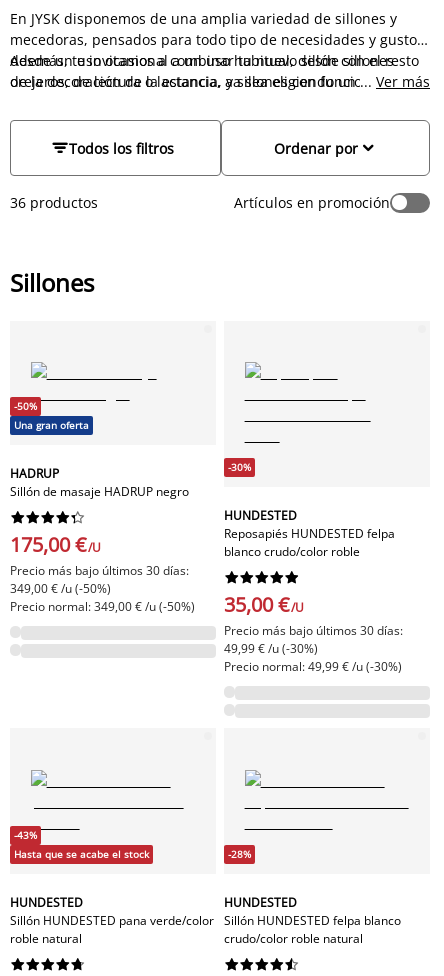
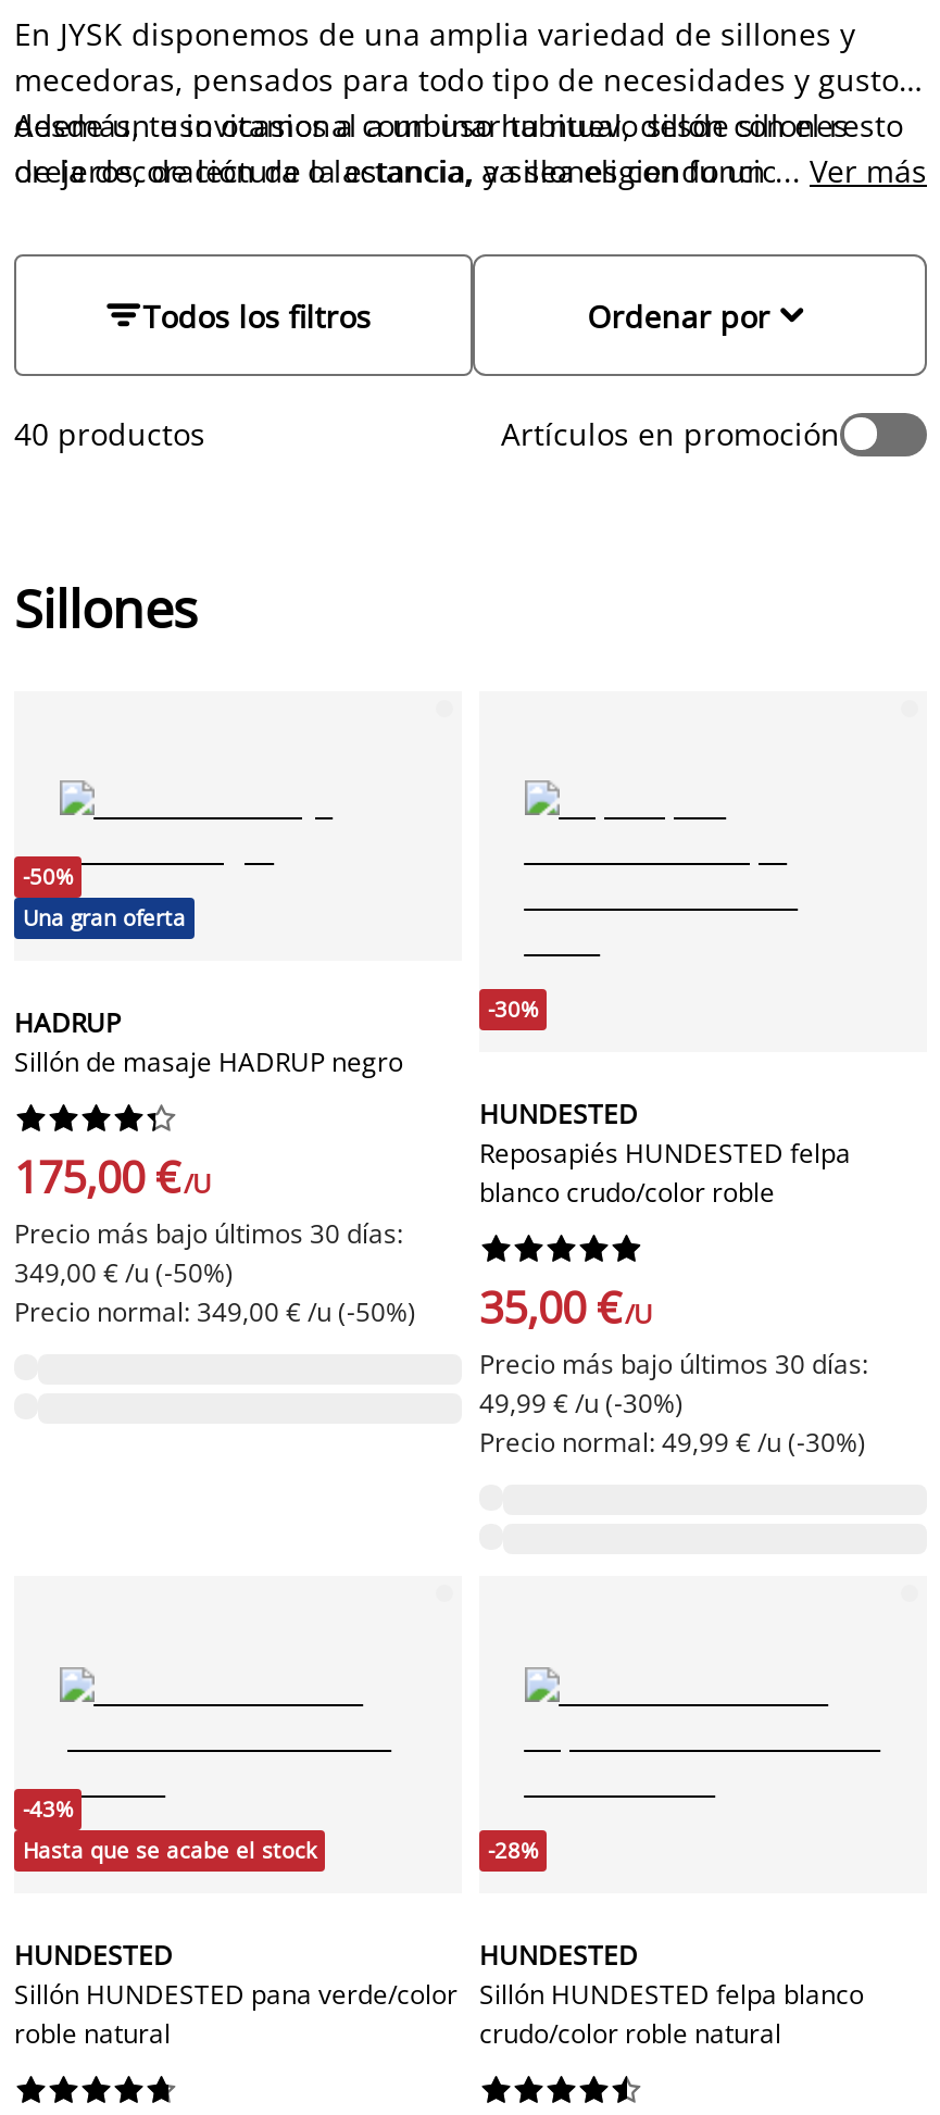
- 36 productos
+ 40 productos
